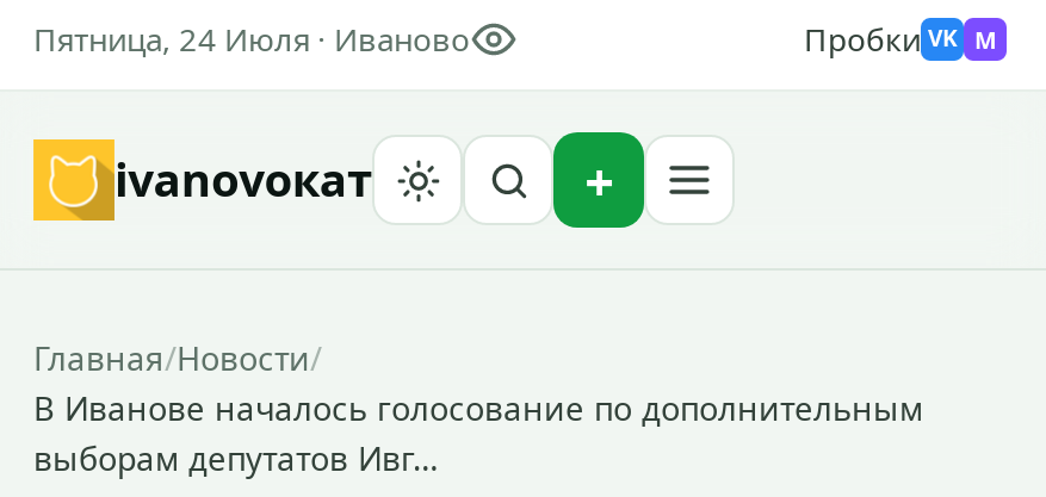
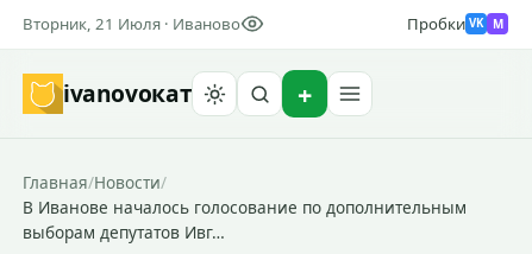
- Пятница, 24 Июля · Иваново
+ Вторник, 21 Июля · Иваново
